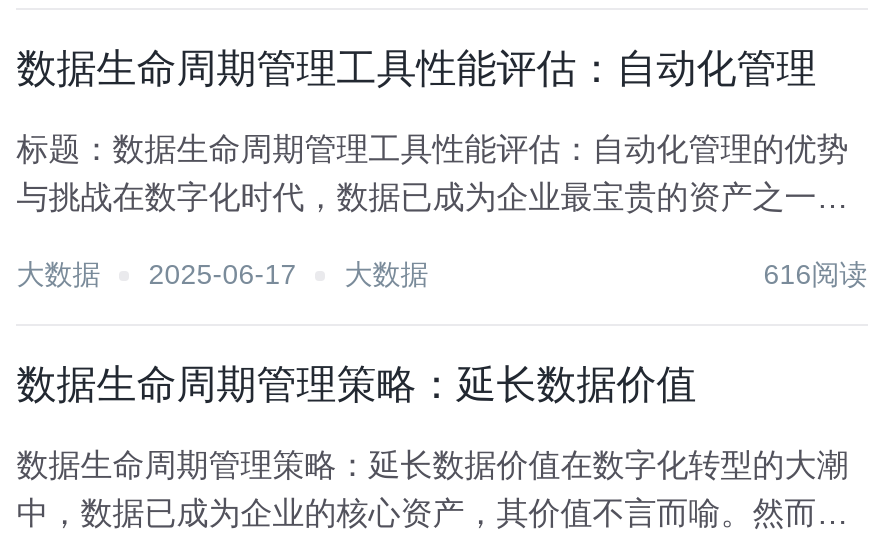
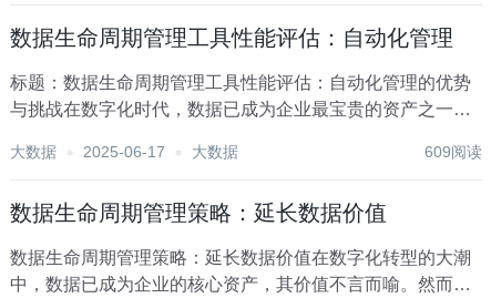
- 616阅读
+ 609阅读
